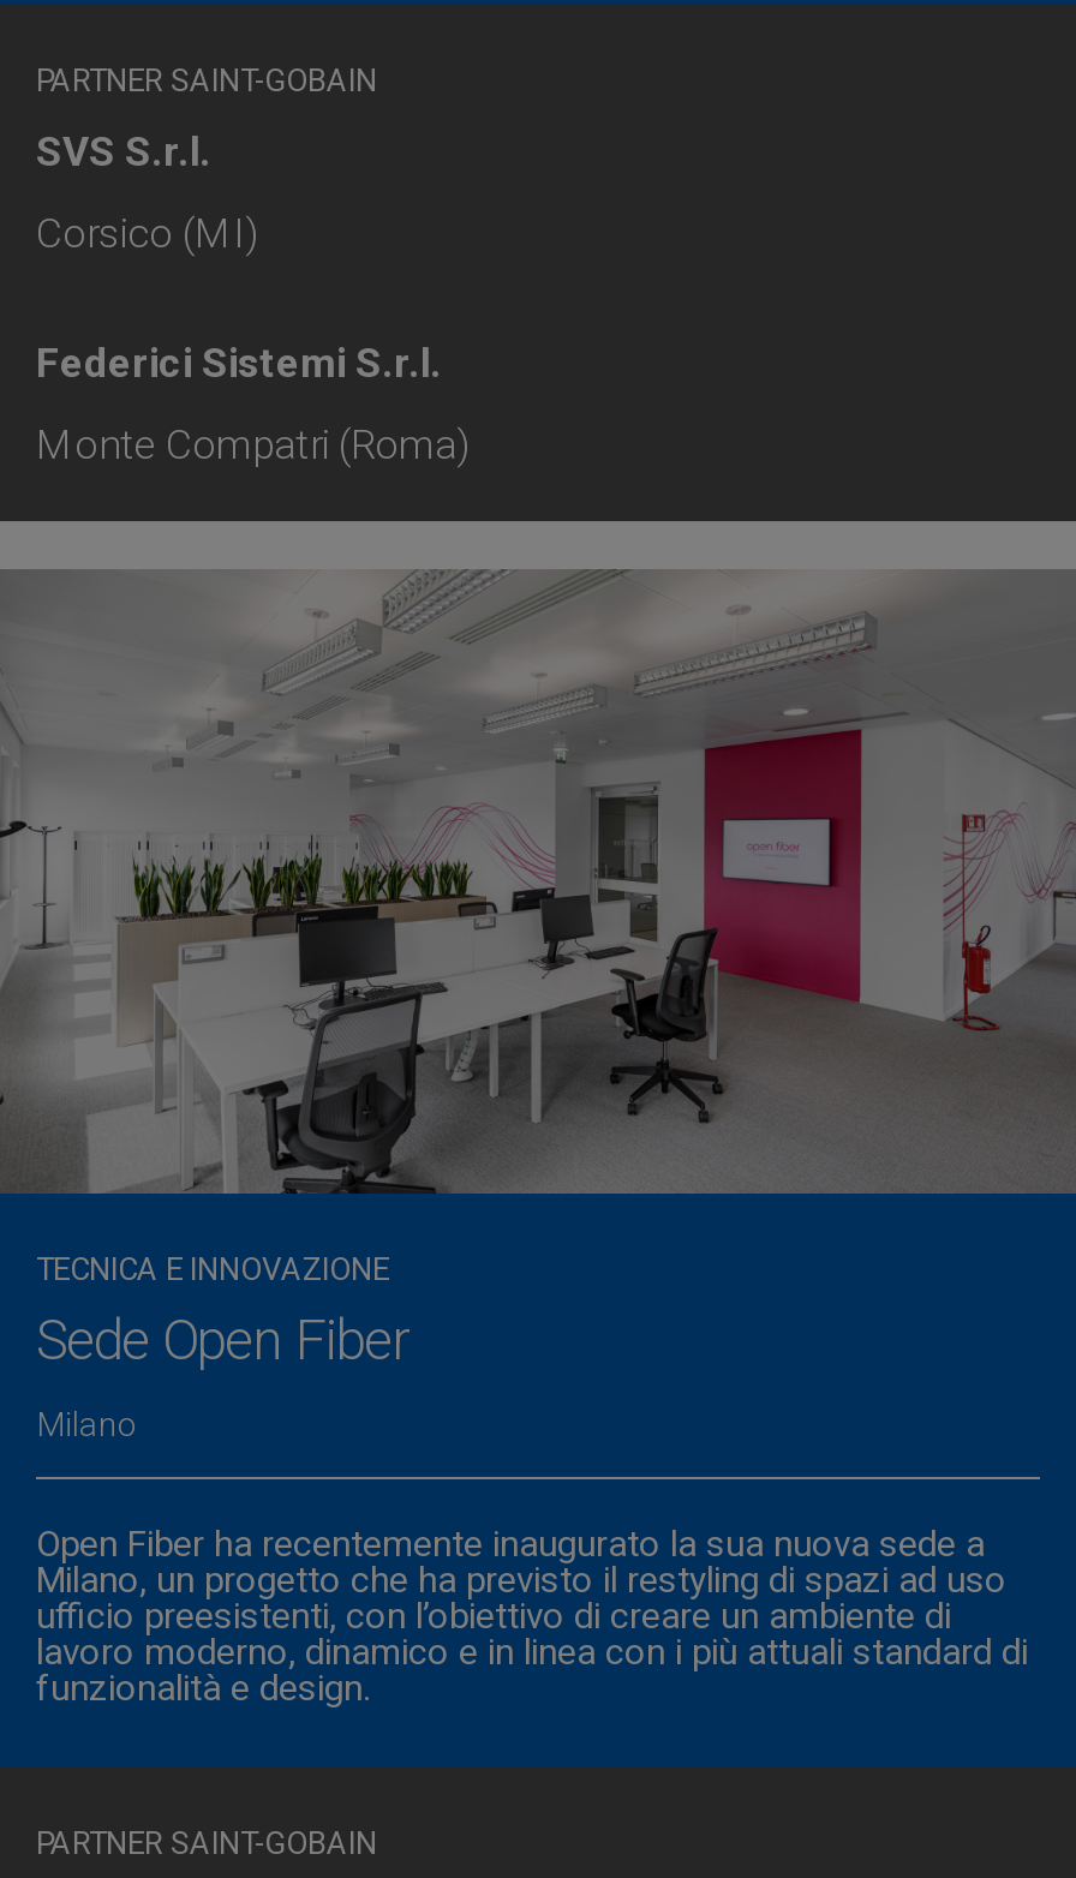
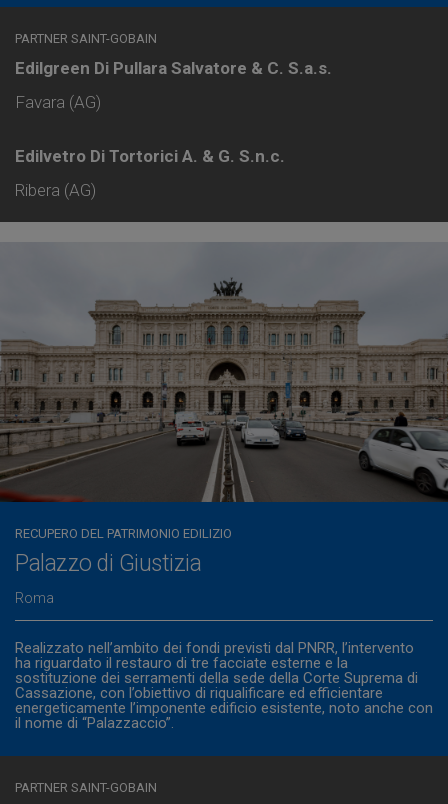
- SVS S.r.l.
+ Edilgreen Di Pullara Salvatore & C. S.a.s.

- Corsico (MI)
+ Favara (AG)

- Federici Sistemi S.r.l.
+ Edilvetro Di Tortorici A. & G. S.n.c.

- Monte Compatri (Roma)
+ Ribera (AG)

- [image]
- TECNICA E INNOVAZIONE
- Sede Open Fiber
+ [image]
+ RECUPERO DEL PATRIMONIO EDILIZIO
+ Palazzo di Giustizia

- Milano
+ Roma

- Open Fiber ha recentemente inaugurato la sua nuova sede a
- Milano, un progetto che ha previsto il restyling di spazi ad uso
- ufficio preesistenti, con l’obiettivo di creare un ambiente di
- lavoro moderno, dinamico e in linea con i più attuali standard di
- funzionalità e design.
+ Realizzato nell’ambito dei fondi previsti dal PNRR, l’intervento
+ ha riguardato il restauro di tre facciate esterne e la
+ sostituzione dei serramenti della sede della Corte Suprema di
+ Cassazione, con l’obiettivo di riqualificare ed efficientare
+ energeticamente l’imponente edificio esistente, noto anche con
+ il nome di “Palazzaccio”.
